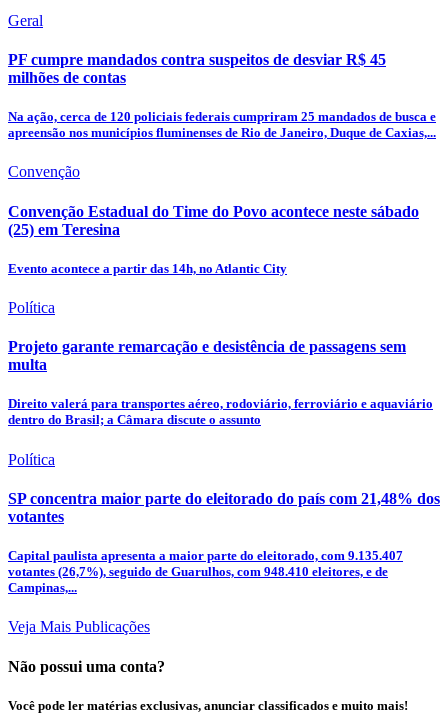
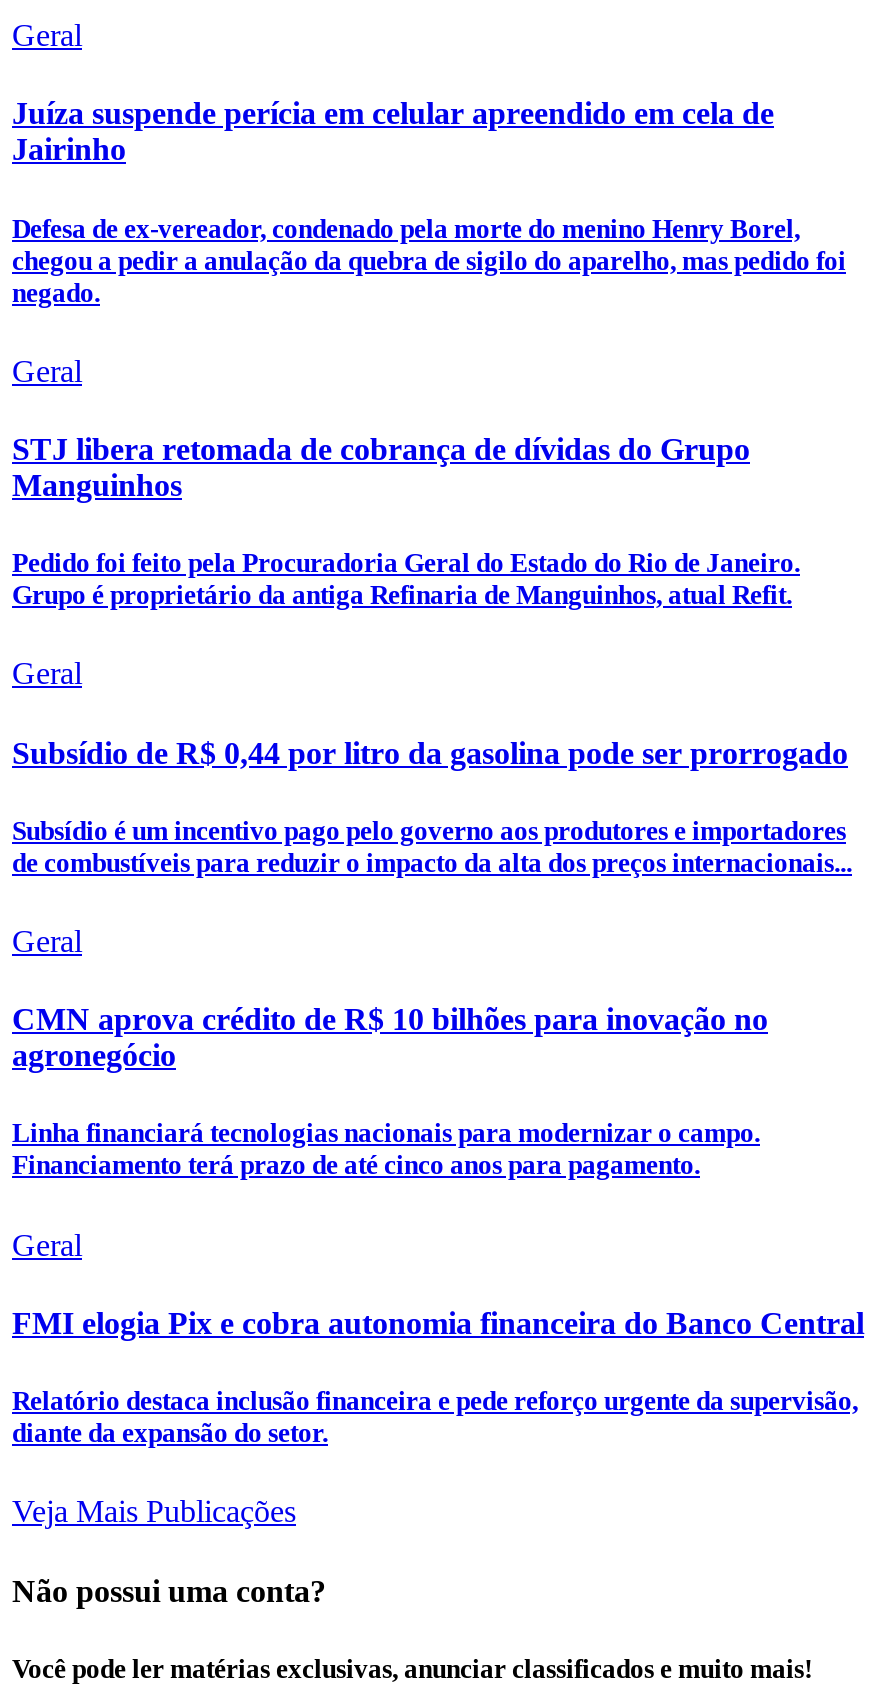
- PF cumpre mandados contra suspeitos de desviar R$ 45
- milhões de contas
- Na ação, cerca de 120 policiais federais cumpriram 25 mandados de busca e
- apreensão nos municípios fluminenses de Rio de Janeiro, Duque de Caxias,...
- Convenção
- Convenção Estadual do Time do Povo acontece neste sábado
- (25) em Teresina
- Evento acontece a partir das 14h, no Atlantic City
- Política
- Projeto garante remarcação e desistência de passagens sem
- multa
- Direito valerá para transportes aéreo, rodoviário, ferroviário e aquaviário
- dentro do Brasil; a Câmara discute o assunto
- Política
- SP concentra maior parte do eleitorado do país com 21,48% dos
- votantes
- Capital paulista apresenta a maior parte do eleitorado, com 9.135.407
- votantes (26,7%), seguido de Guarulhos, com 948.410 eleitores, e de
- Campinas,...
+ Juíza suspende perícia em celular apreendido em cela de
+ Jairinho
+ Defesa de ex-vereador, condenado pela morte do menino Henry Borel,
+ chegou a pedir a anulação da quebra de sigilo do aparelho, mas pedido foi
+ negado.
+ Geral
+ STJ libera retomada de cobrança de dívidas do Grupo
+ Manguinhos
+ Pedido foi feito pela Procuradoria Geral do Estado do Rio de Janeiro.
+ Grupo é proprietário da antiga Refinaria de Manguinhos, atual Refit.
+ Geral
+ Subsídio de R$ 0,44 por litro da gasolina pode ser prorrogado
+ Subsídio é um incentivo pago pelo governo aos produtores e importadores
+ de combustíveis para reduzir o impacto da alta dos preços internacionais...
+ Geral
+ CMN aprova crédito de R$ 10 bilhões para inovação no
+ agronegócio
+ Linha financiará tecnologias nacionais para modernizar o campo.
+ Financiamento terá prazo de até cinco anos para pagamento.
+ Geral
+ FMI elogia Pix e cobra autonomia financeira do Banco Central
+ Relatório destaca inclusão financeira e pede reforço urgente da supervisão,
+ diante da expansão do setor.
